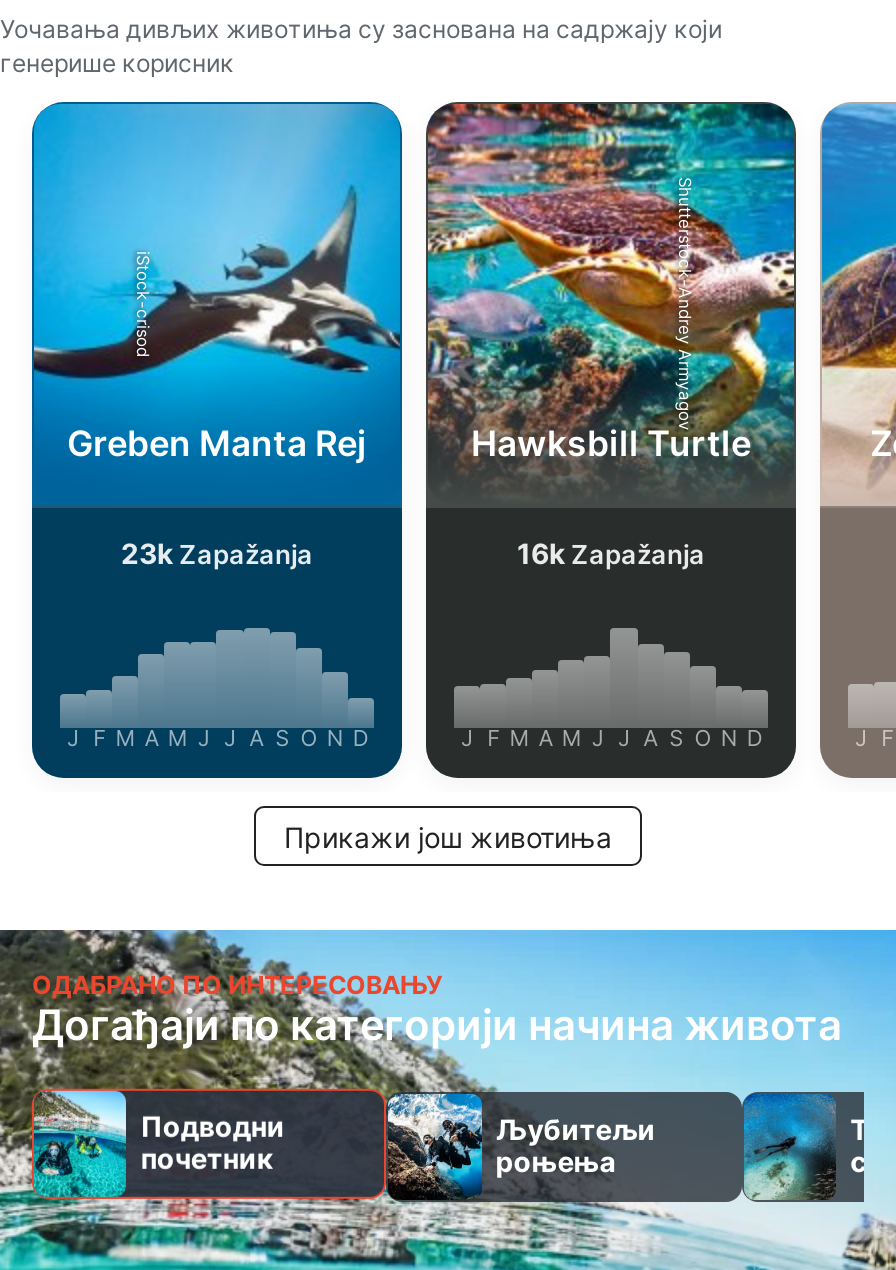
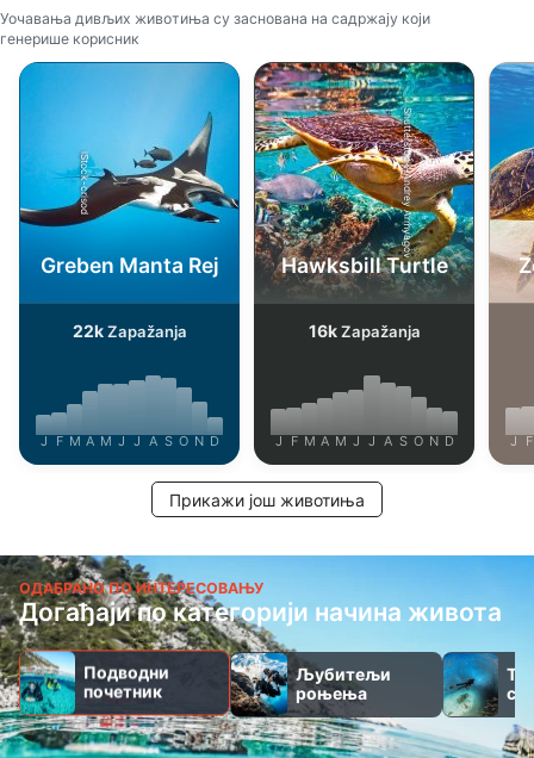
- 23k Zapažanja
+ 22k Zapažanja
